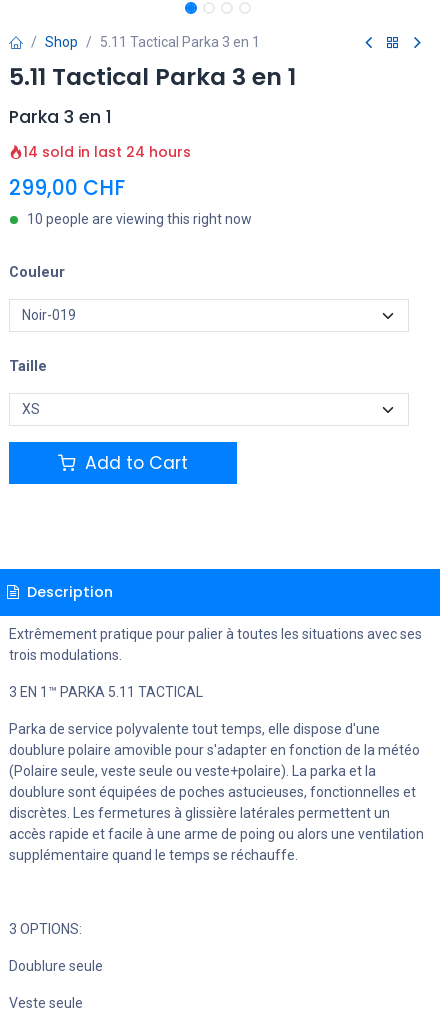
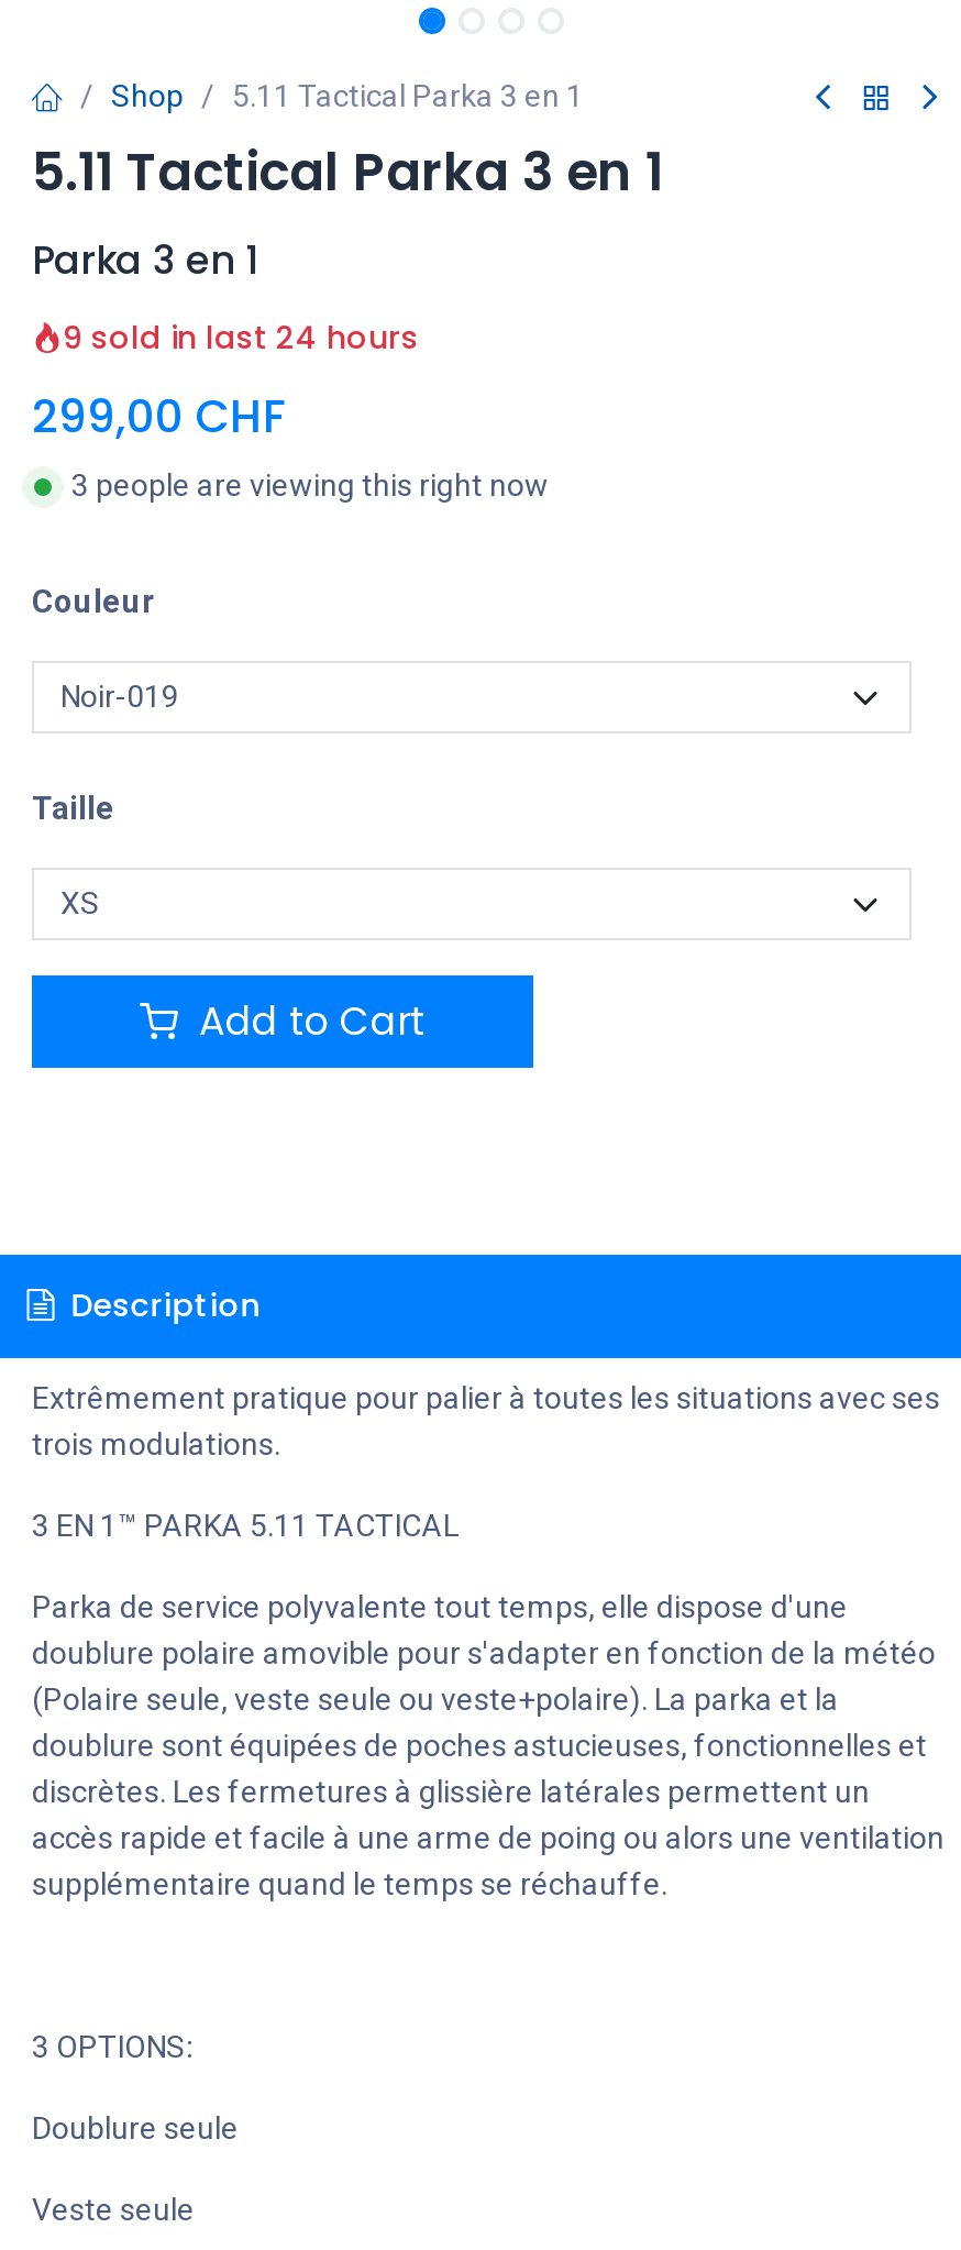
- 14 sold in last 24 hours
+ 9 sold in last 24 hours

- 10 people are viewing this right now
+ 3 people are viewing this right now
